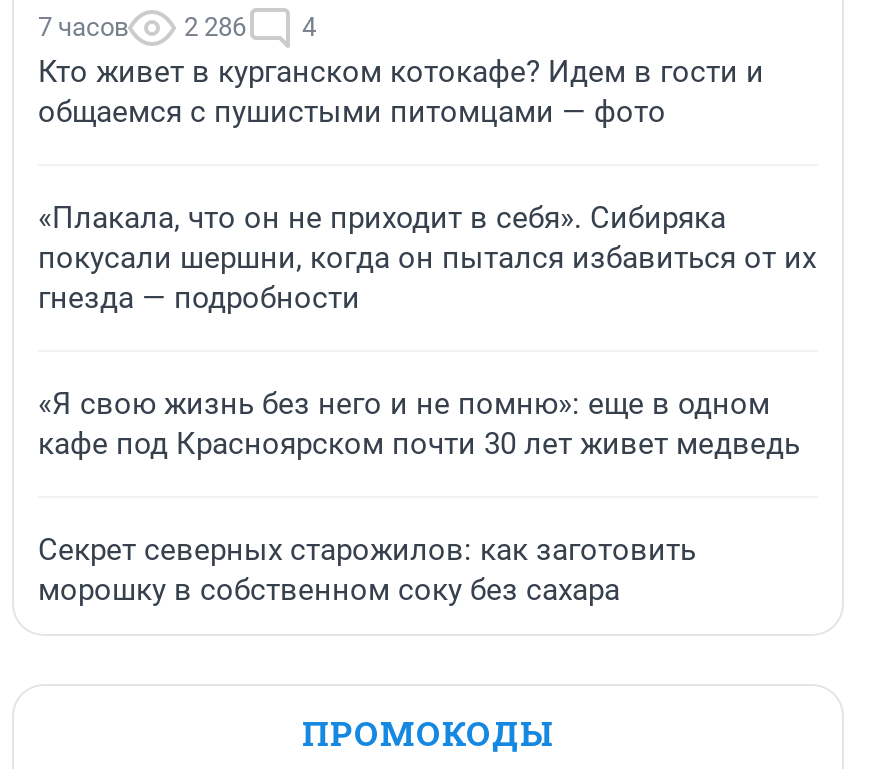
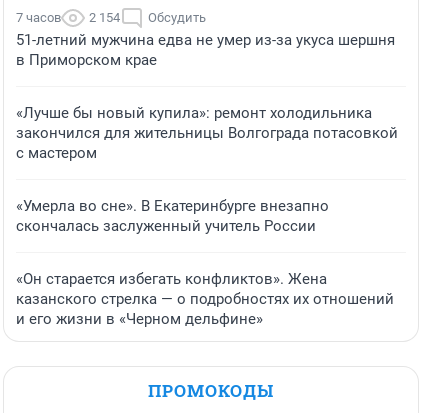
- 2 286
- 4
- Кто живет в курганском котокафе? Идем в гости и
- общаемся с пушистыми питомцами — фото
+ 2 154
+ Обсудить
+ 51-летний мужчина едва не умер из-за укуса шершня
+ в Приморском крае

- «Плакала, что он не приходит в себя». Сибиряка
- покусали шершни, когда он пытался избавиться от их
- гнезда — подробности
+ «Лучше бы новый купила»: ремонт холодильника
+ закончился для жительницы Волгограда потасовкой
+ с мастером

- «Я свою жизнь без него и не помню»: еще в одном
- кафе под Красноярском почти 30 лет живет медведь
+ «Умерла во сне». В Екатеринбурге внезапно
+ скончалась заслуженный учитель России

- Секрет северных старожилов: как заготовить
- морошку в собственном соку без сахара
+ «Он старается избегать конфликтов». Жена
+ казанского стрелка — о подробностях их отношений
+ и его жизни в «Черном дельфине»
